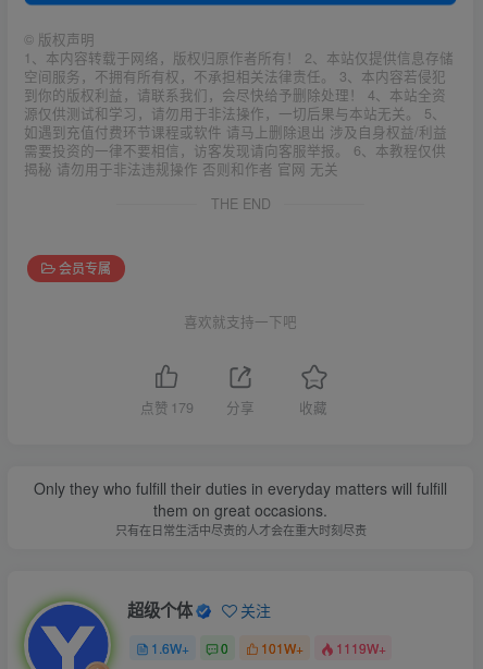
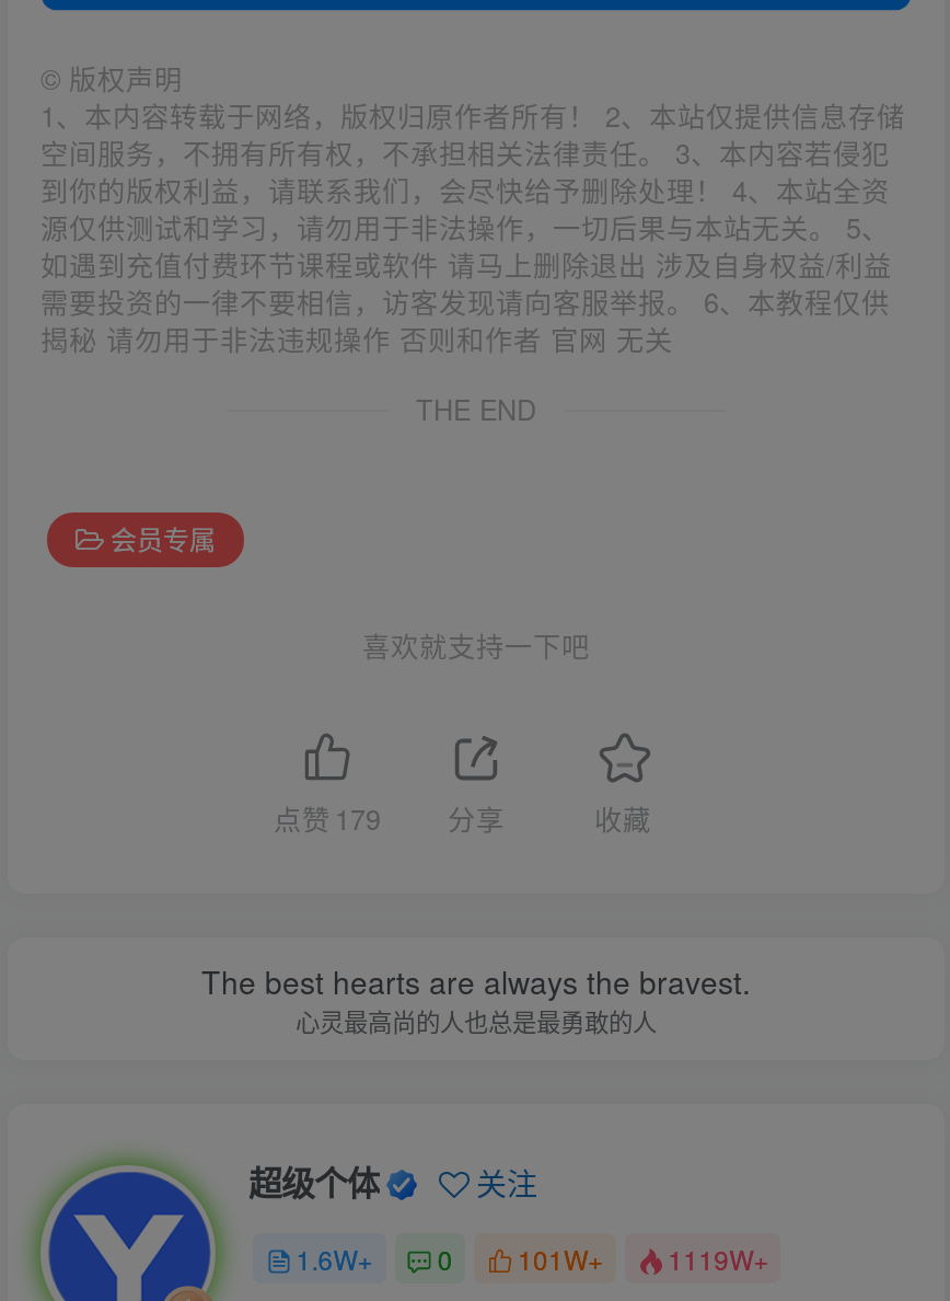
- Only they who fulfill their duties in everyday matters will fulfill
- them on great occasions.
- 只有在日常生活中尽责的人才会在重大时刻尽责
+ The best hearts are always the bravest.
+ 心灵最高尚的人也总是最勇敢的人
